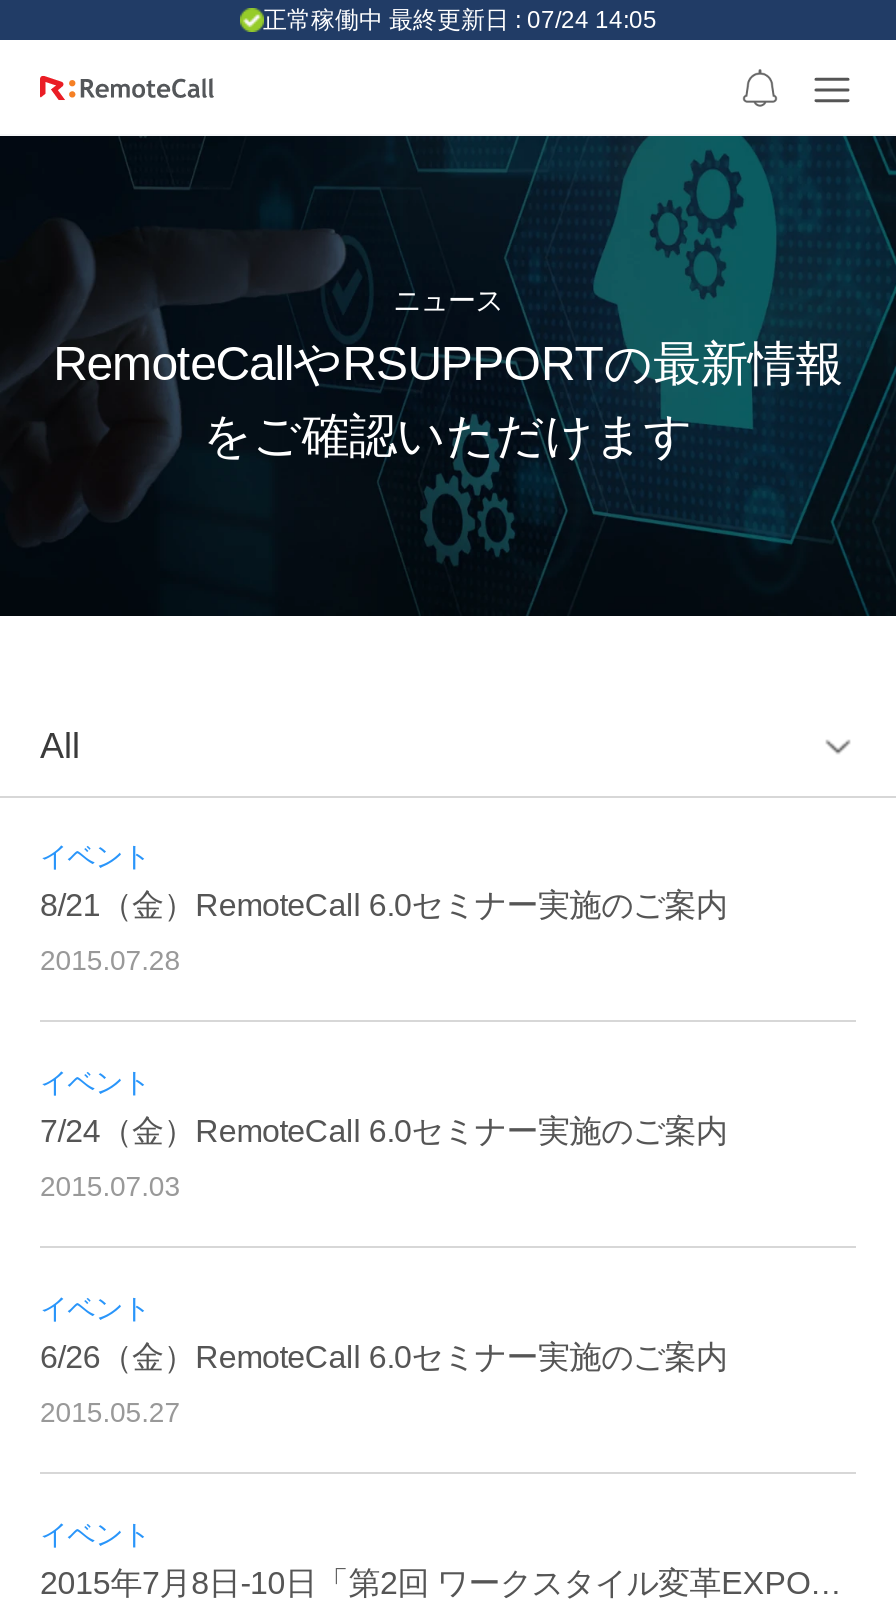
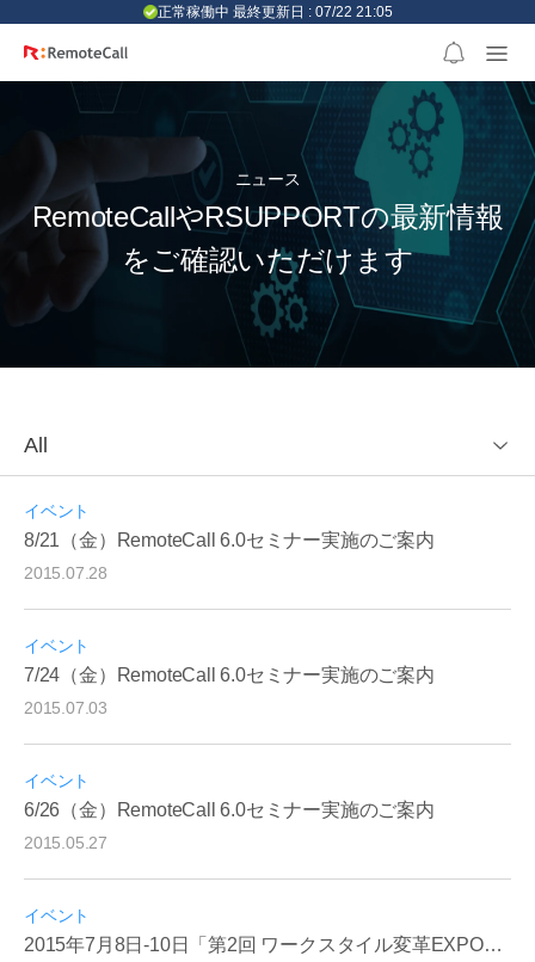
- 正常稼働中 最終更新日 : 07/24 14:05
+ 正常稼働中 最終更新日 : 07/22 21:05
